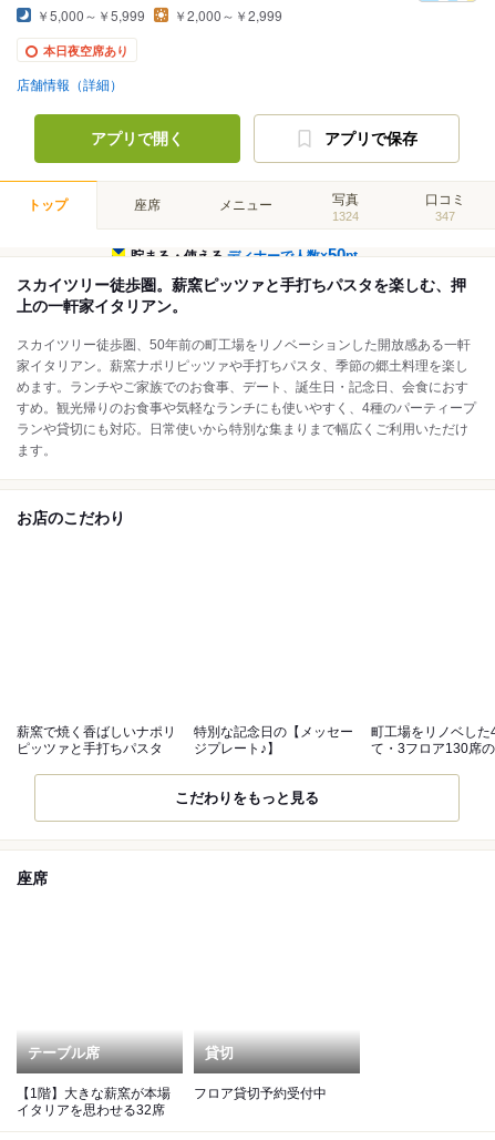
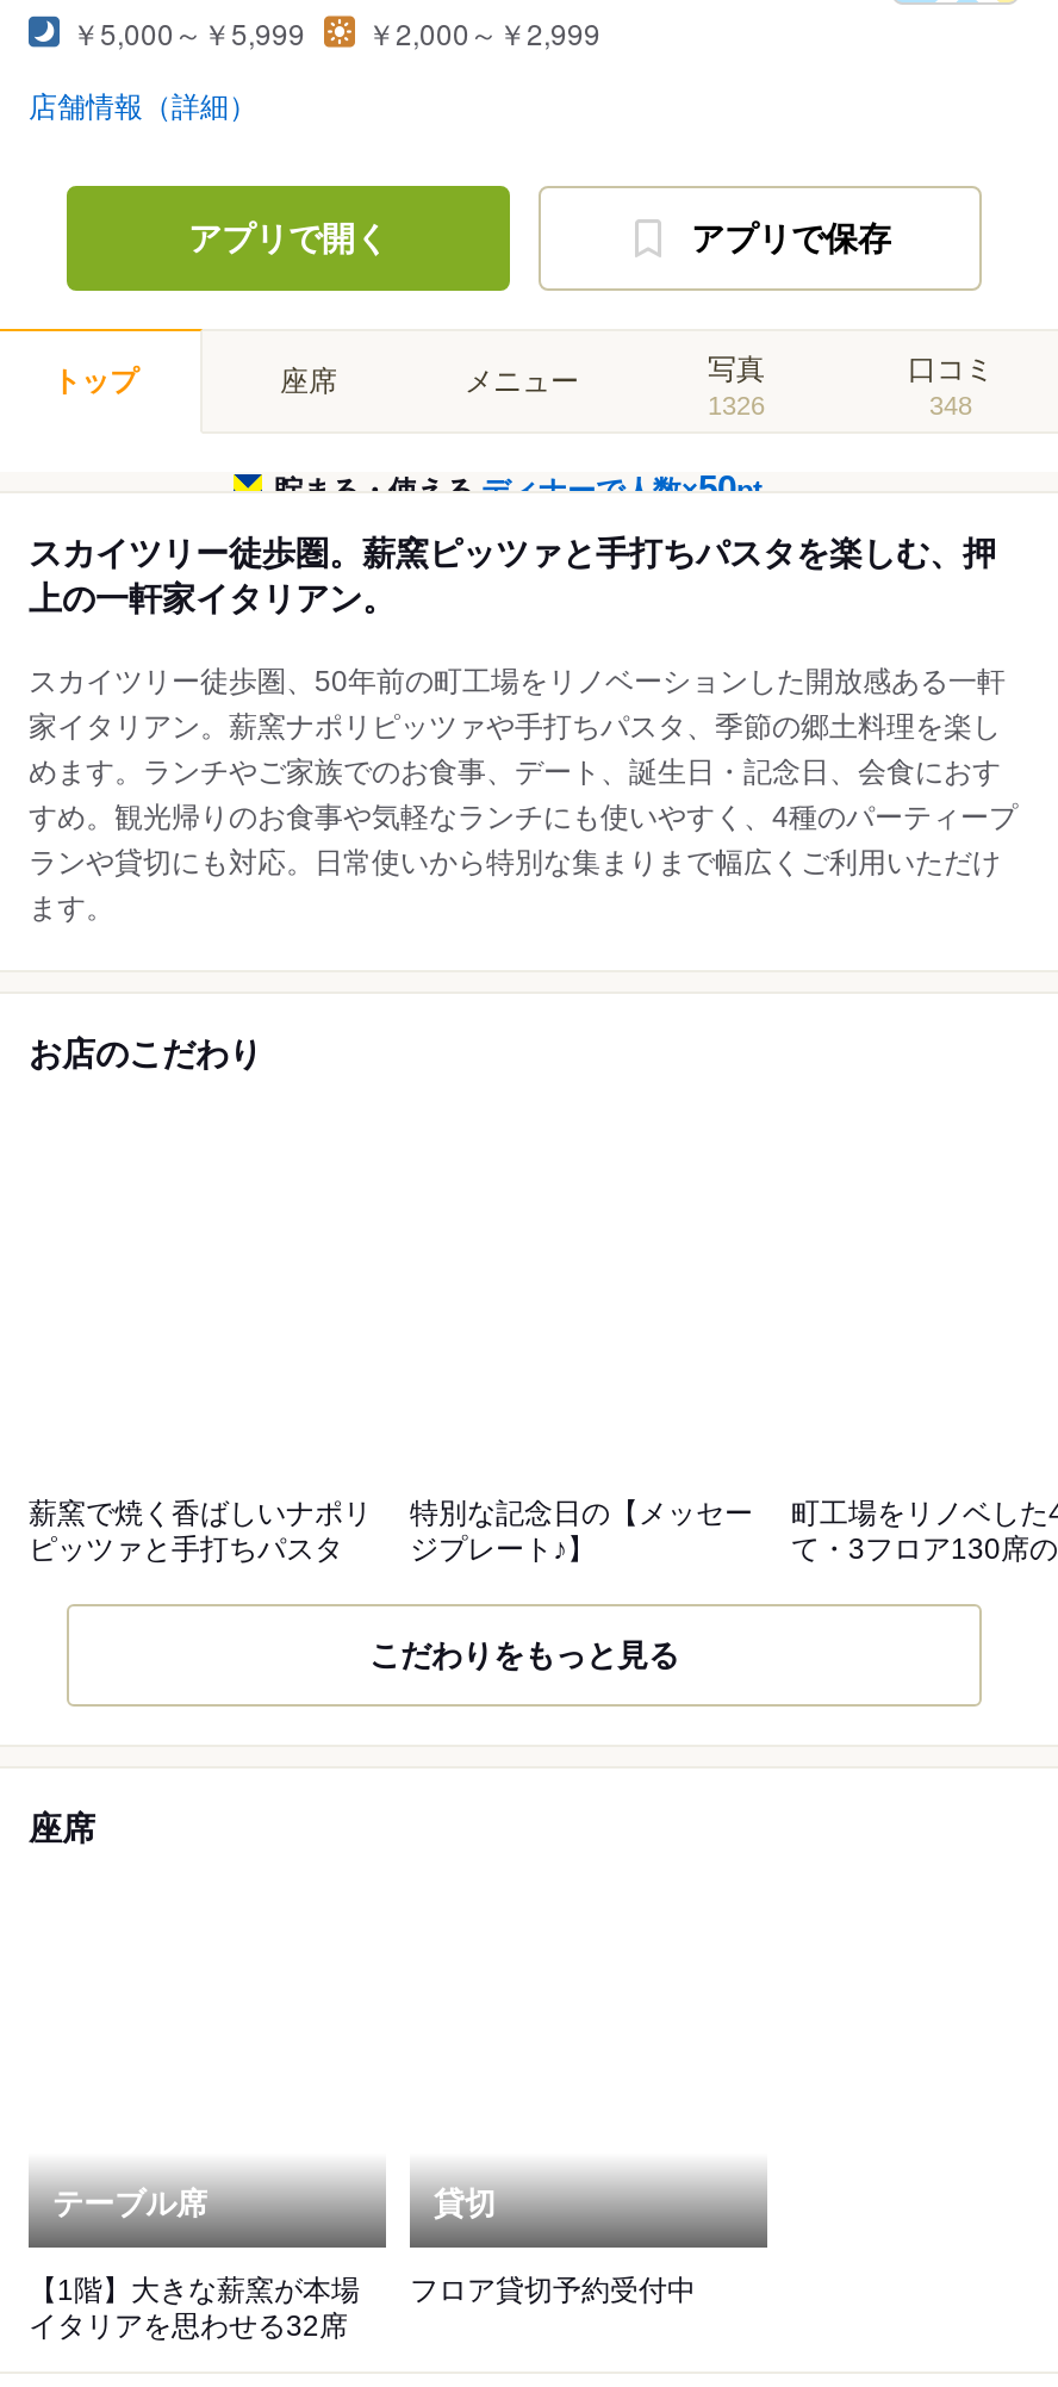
- 本日夜空席あり

- 1324
+ 1326

- 347
+ 348
